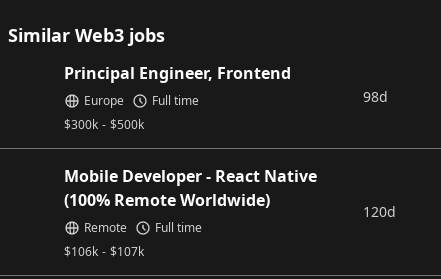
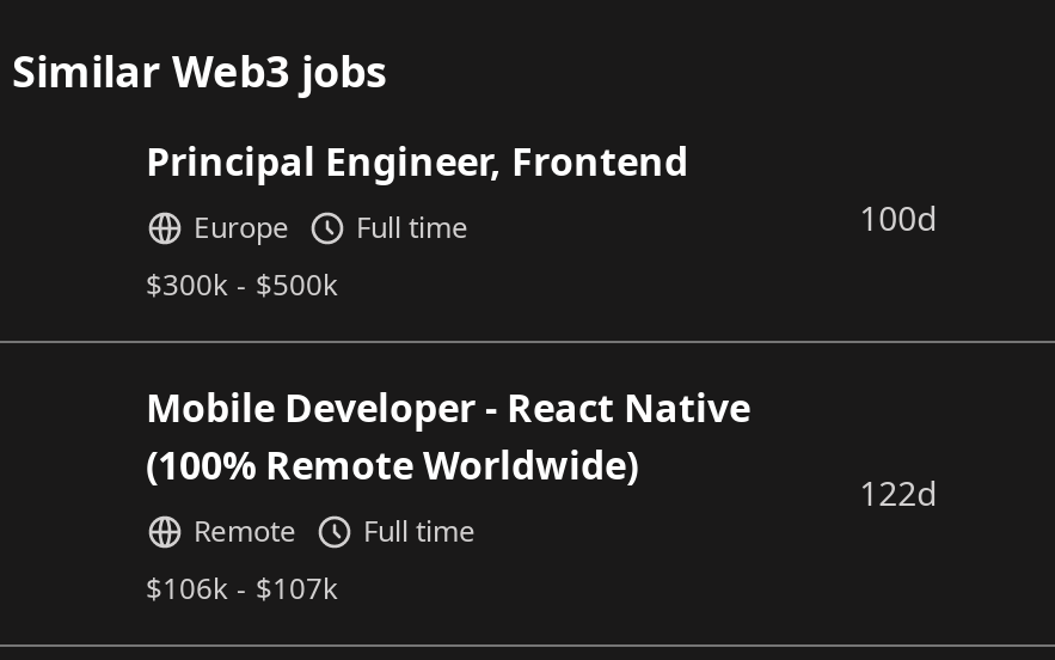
- 98d
+ 100d

- 120d
+ 122d
